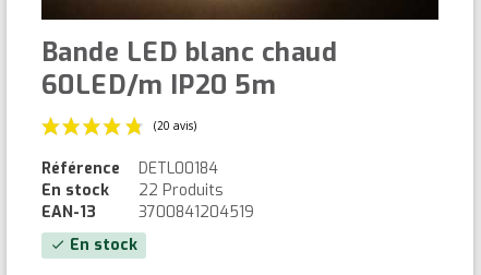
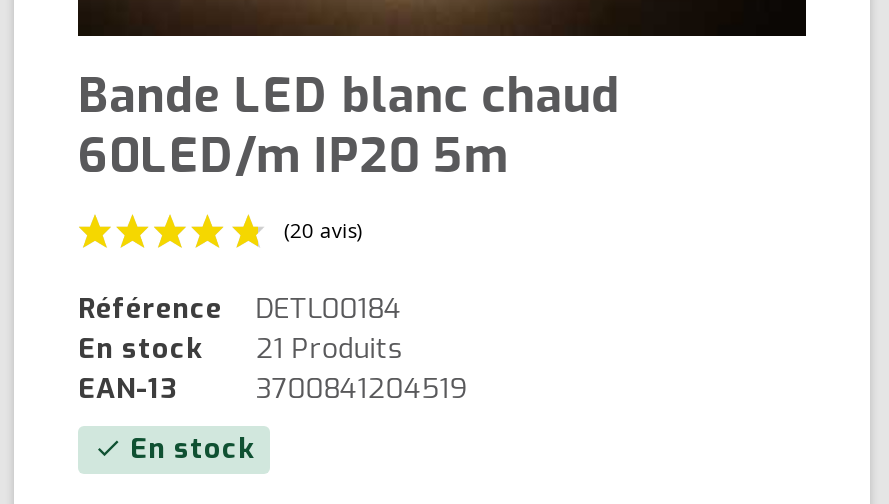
- En stock 22 Produits
+ En stock 21 Produits
